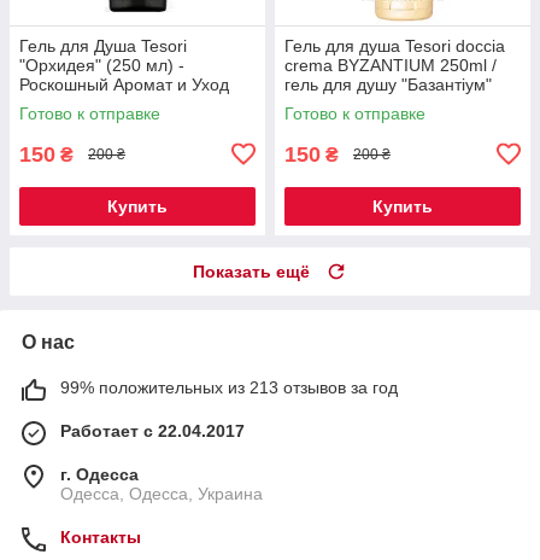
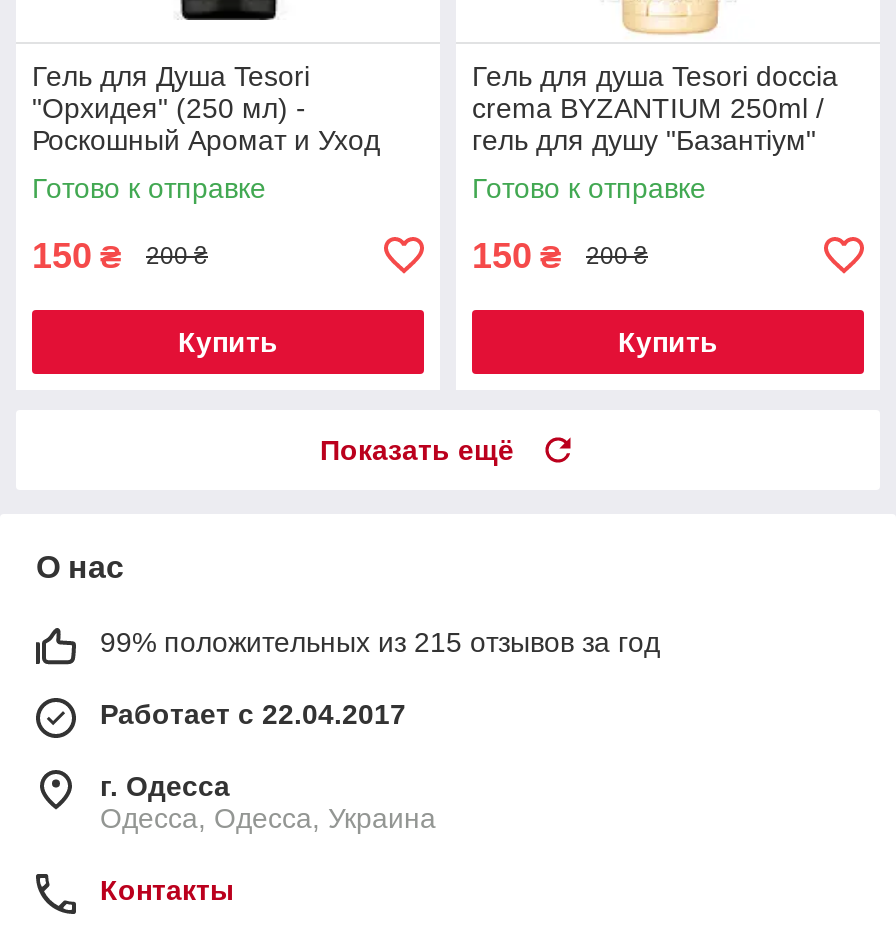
- 99% положительных из 213 отзывов за год
+ 99% положительных из 215 отзывов за год
